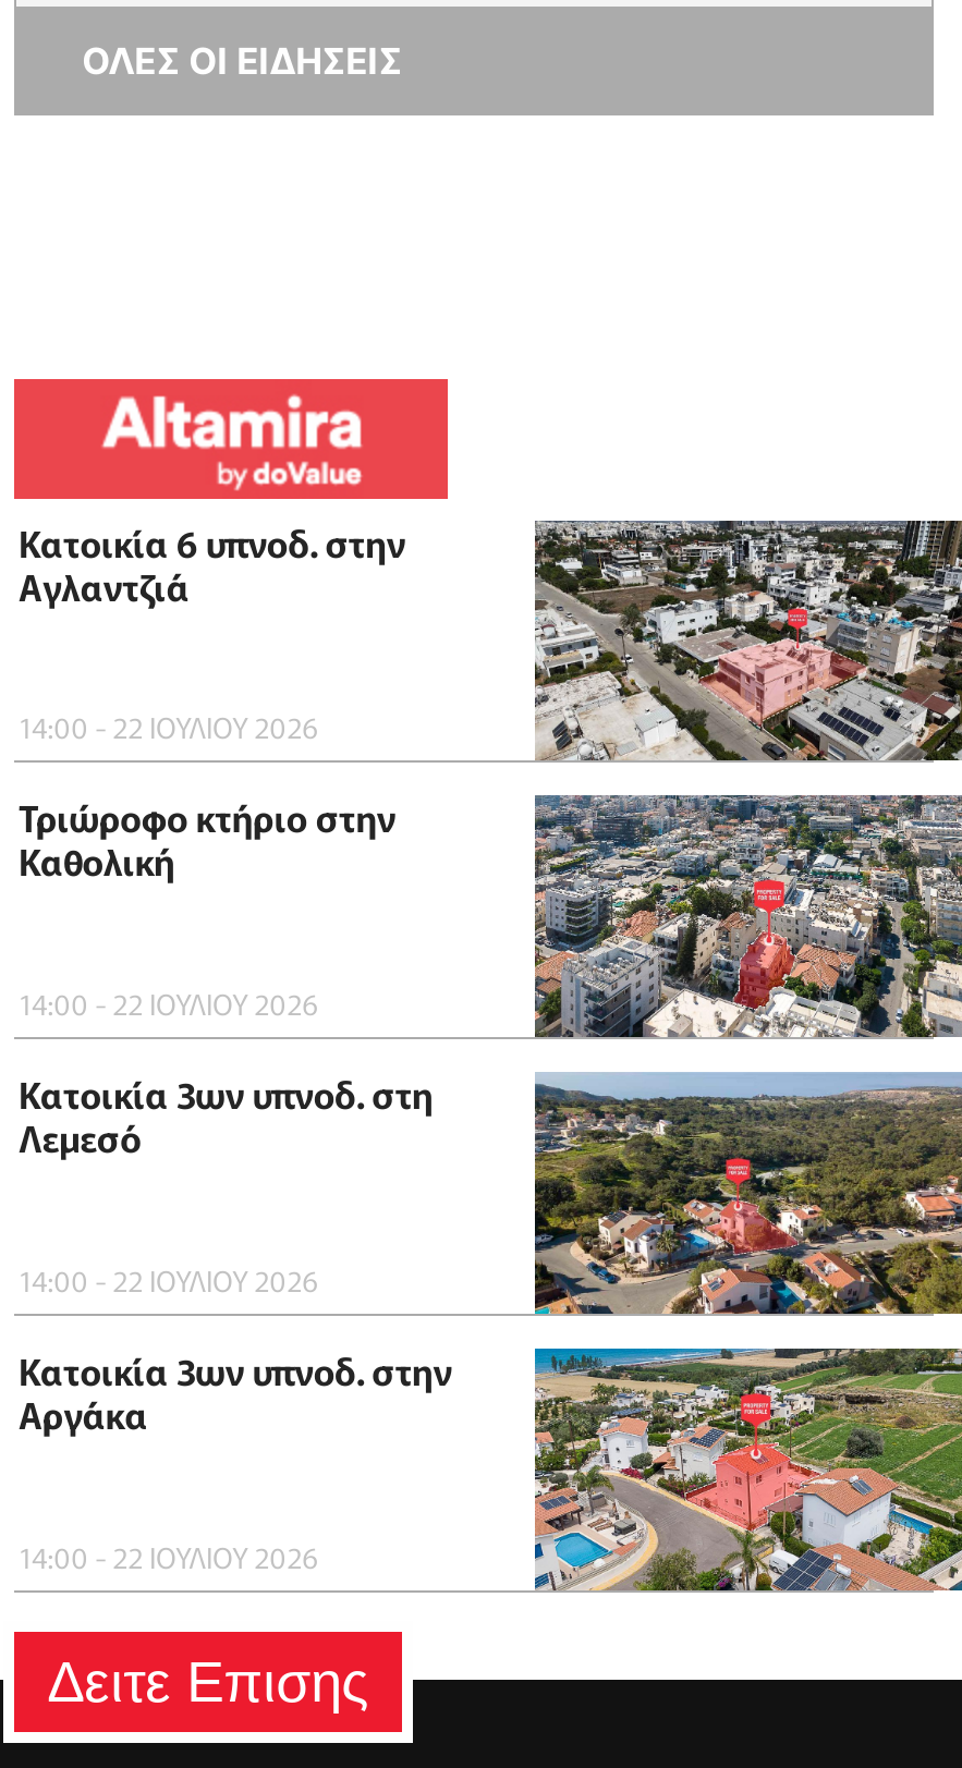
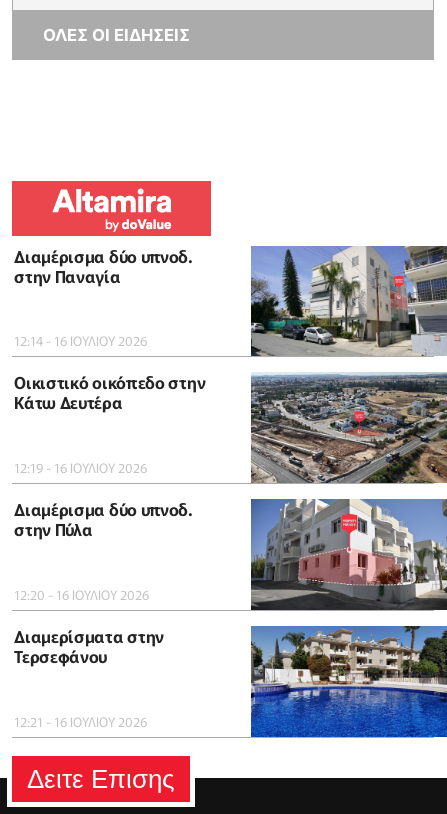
- Κατοικία 6 υπνοδ. στην
- Αγλαντζιά
+ Διαμέρισμα δύο υπνοδ.
+ στην Παναγία

- [image]
+ [image]

- 14:00 - 22 ΙΟΥΛΙΟΥ 2026
+ 12:14 - 16 ΙΟΥΛΙΟΥ 2026

- Τριώροφο κτήριο στην
- Καθολική
+ Οικιστικό οικόπεδο στην
+ Κάτω Δευτέρα

- [image]
+ [image]

- 14:00 - 22 ΙΟΥΛΙΟΥ 2026
+ 12:19 - 16 ΙΟΥΛΙΟΥ 2026

- Κατοικία 3ων υπνοδ. στη
- Λεμεσό
+ Διαμέρισμα δύο υπνοδ.
+ στην Πύλα

- [image]
+ [image]

- 14:00 - 22 ΙΟΥΛΙΟΥ 2026
+ 12:20 - 16 ΙΟΥΛΙΟΥ 2026

- Κατοικία 3ων υπνοδ. στην
- Αργάκα
+ Διαμερίσματα στην
+ Τερσεφάνου

- [image]
+ [image]

- 14:00 - 22 ΙΟΥΛΙΟΥ 2026
+ 12:21 - 16 ΙΟΥΛΙΟΥ 2026
